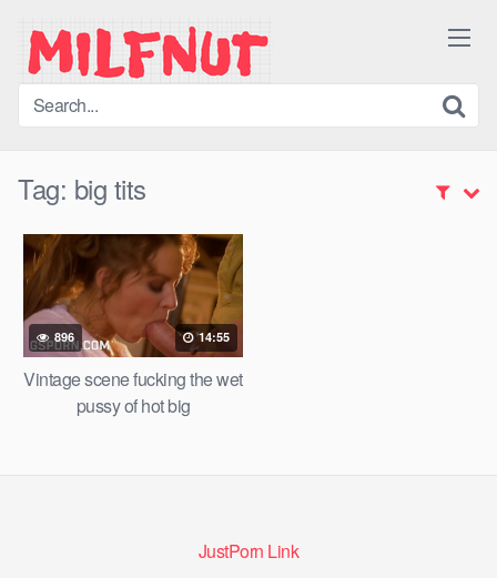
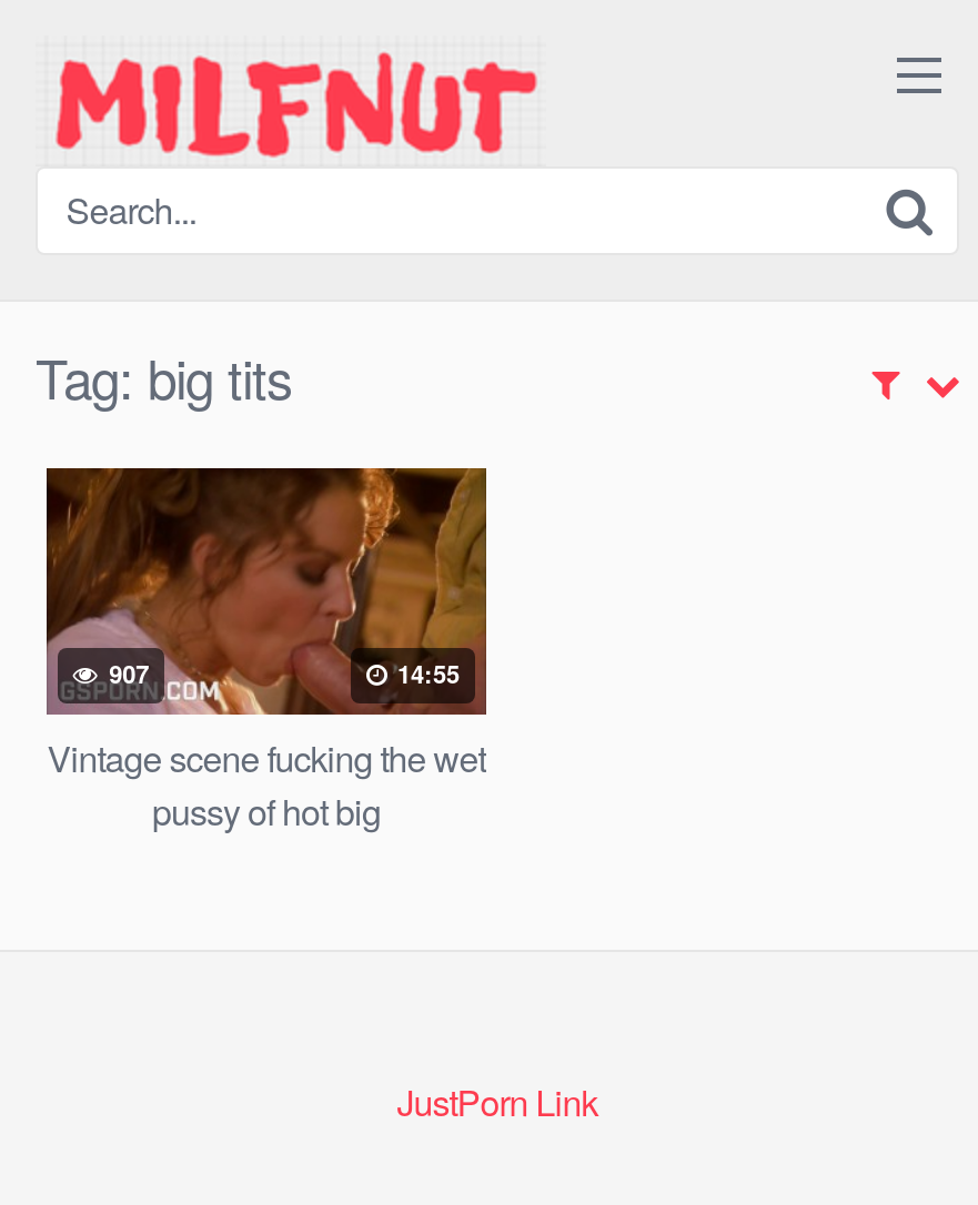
- 896
+ 907
